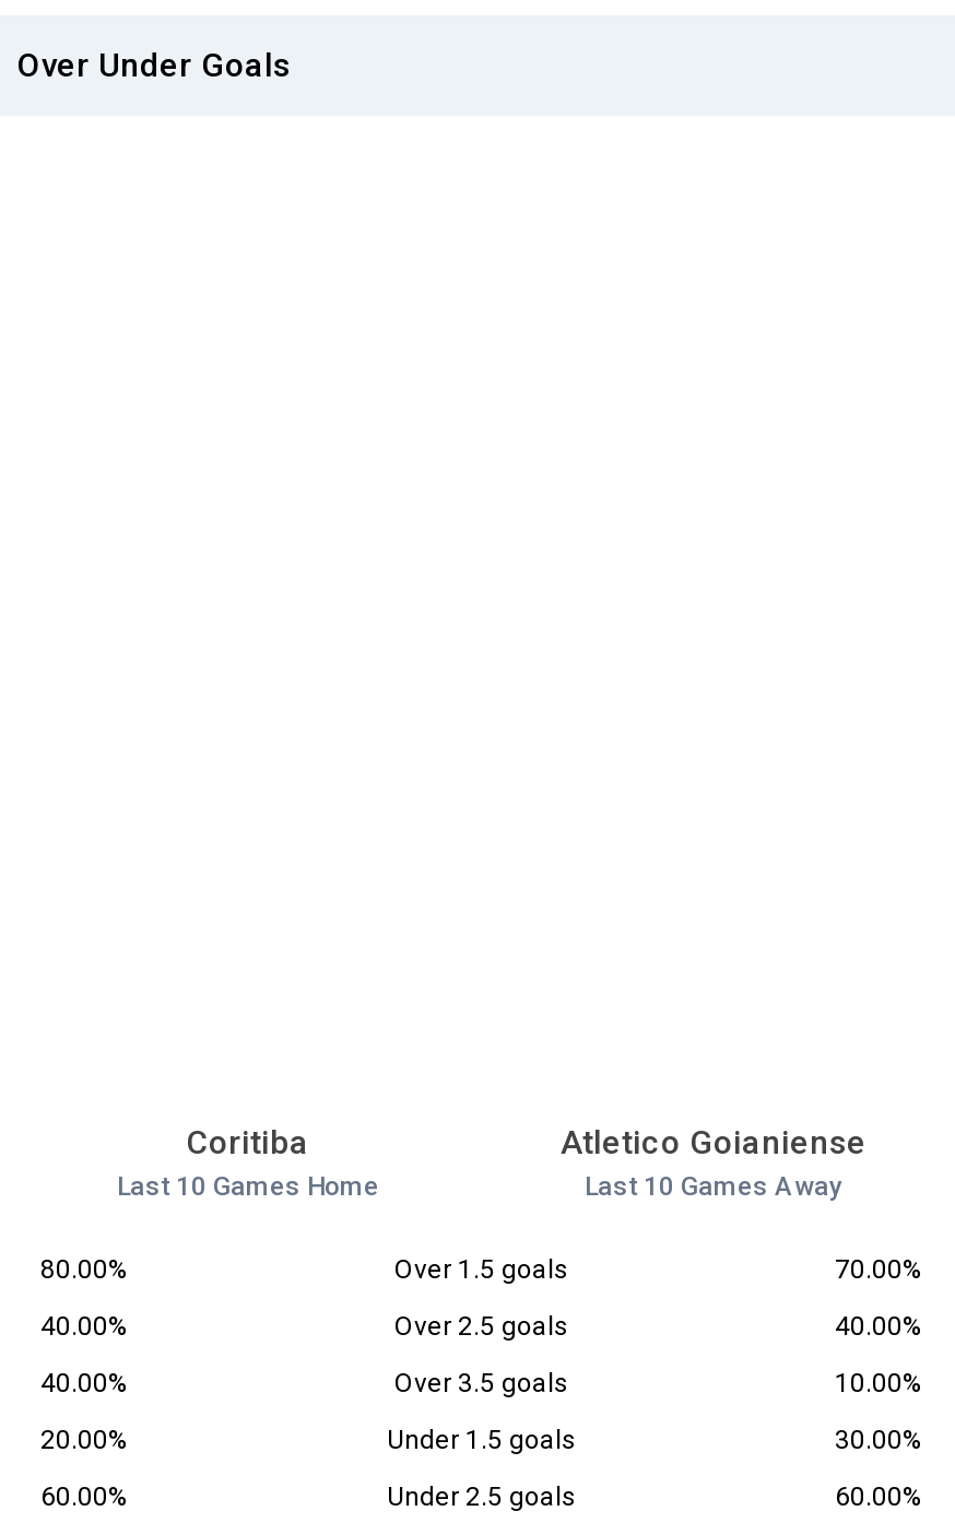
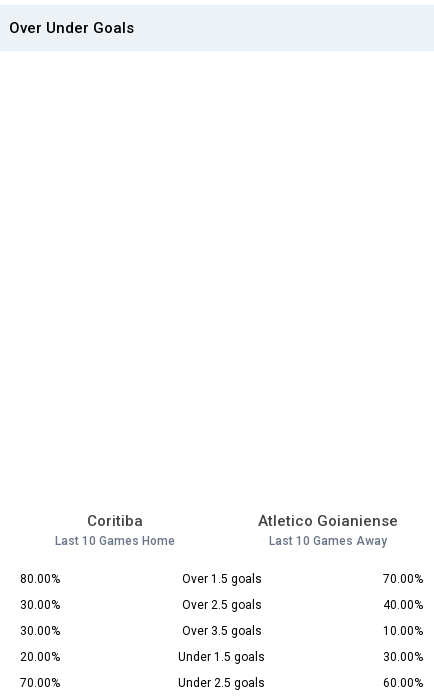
- 40.00%
+ 30.00%

- 40.00%
+ 30.00%

- 60.00%
+ 70.00%
